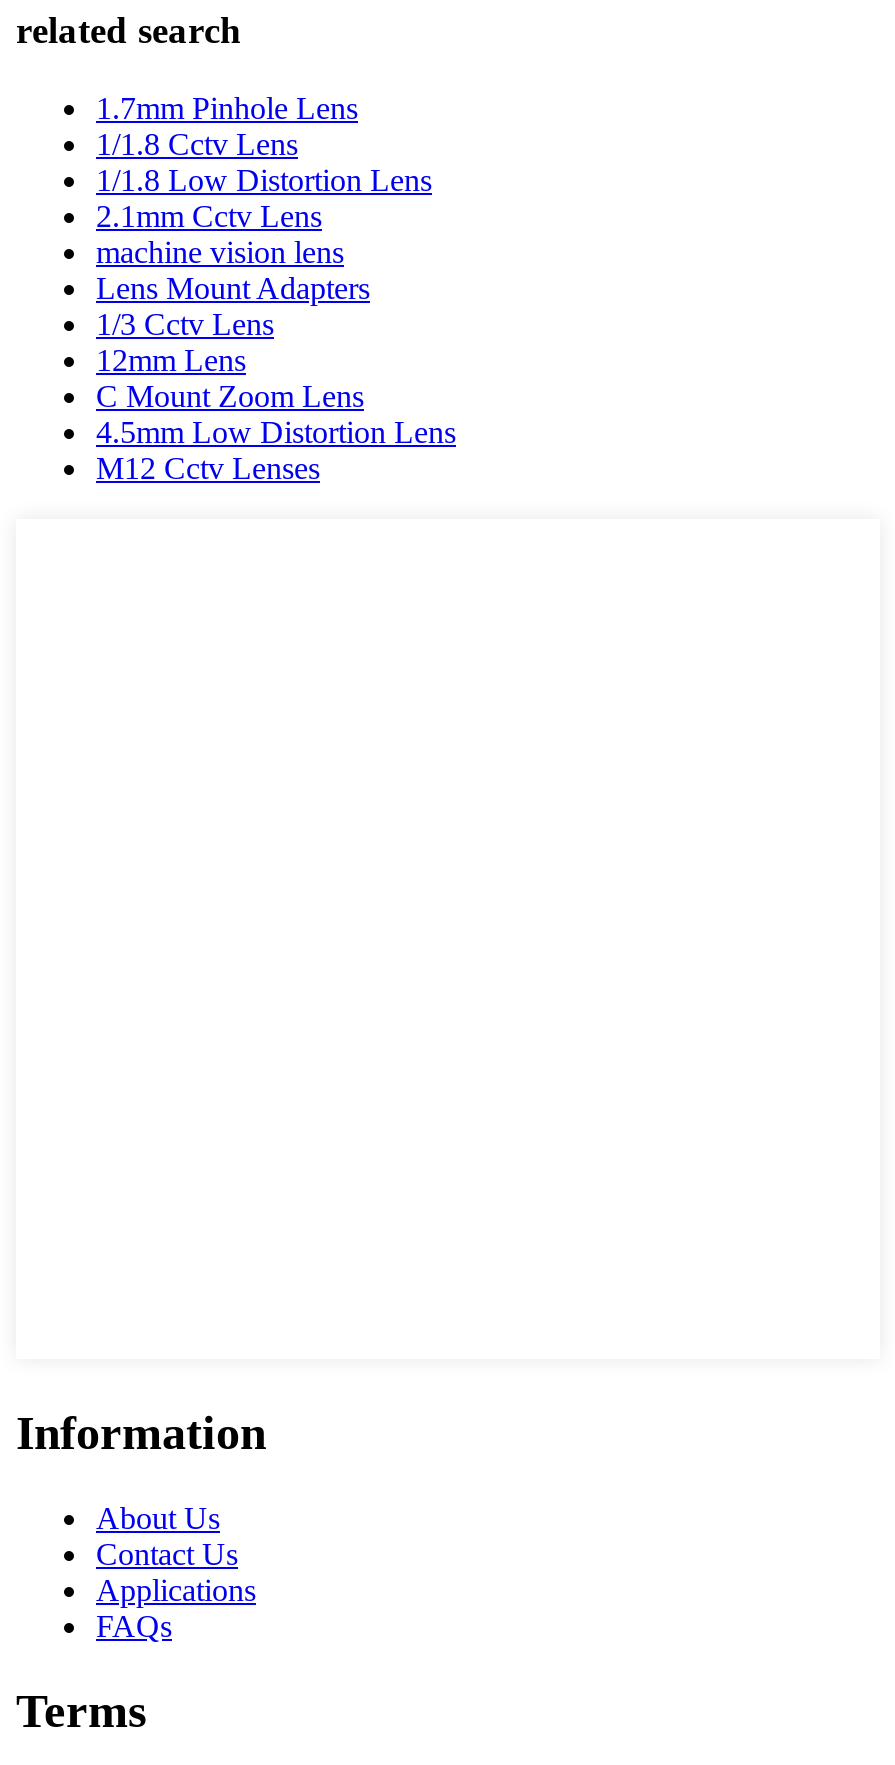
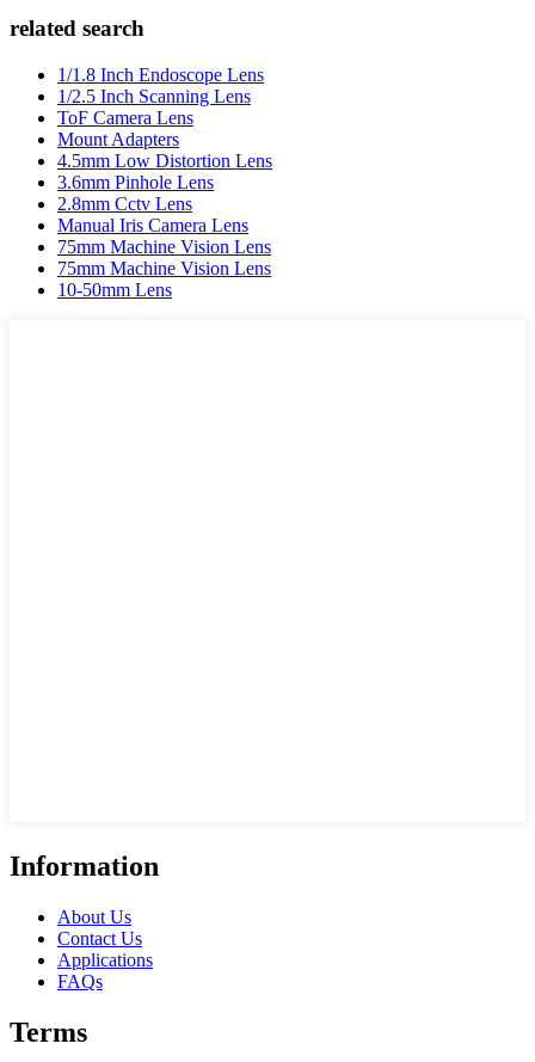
- 1.7mm Pinhole Lens
- 1/1.8 Cctv Lens
- 1/1.8 Low Distortion Lens
- 2.1mm Cctv Lens
- machine vision lens
- Lens Mount Adapters
- 1/3 Cctv Lens
- 12mm Lens
- C Mount Zoom Lens
+ 1/1.8 Inch Endoscope Lens
+ 1/2.5 Inch Scanning Lens
+ ToF Camera Lens
+ Mount Adapters

moved up: 4.5mm Low Distortion Lens

- M12 Cctv Lenses
+ 3.6mm Pinhole Lens
+ 2.8mm Cctv Lens
+ Manual Iris Camera Lens
+ 75mm Machine Vision Lens
+ 75mm Machine Vision Lens
+ 10-50mm Lens
